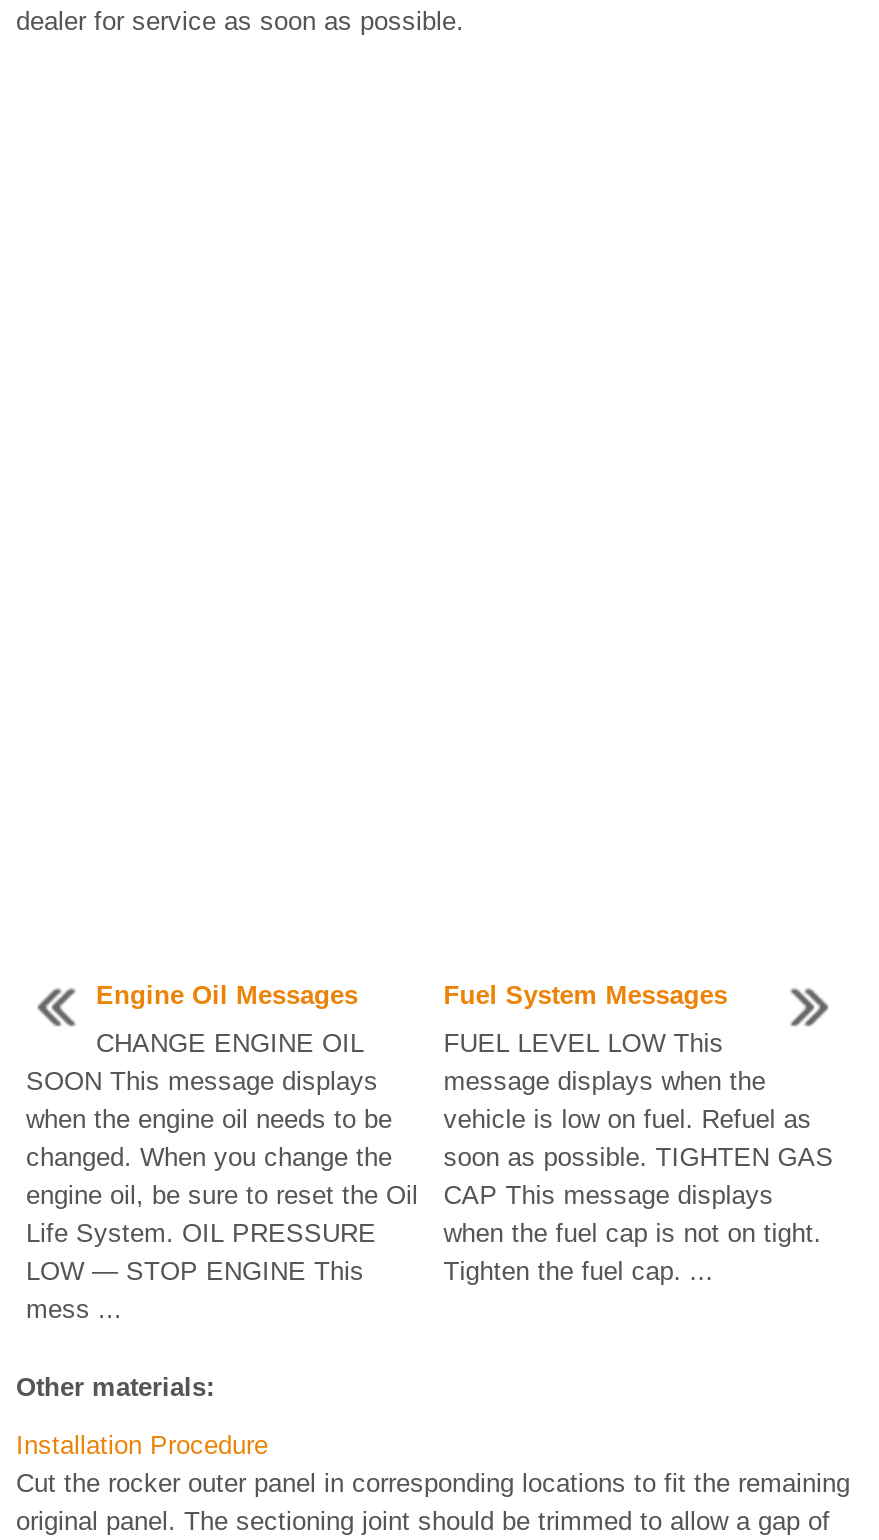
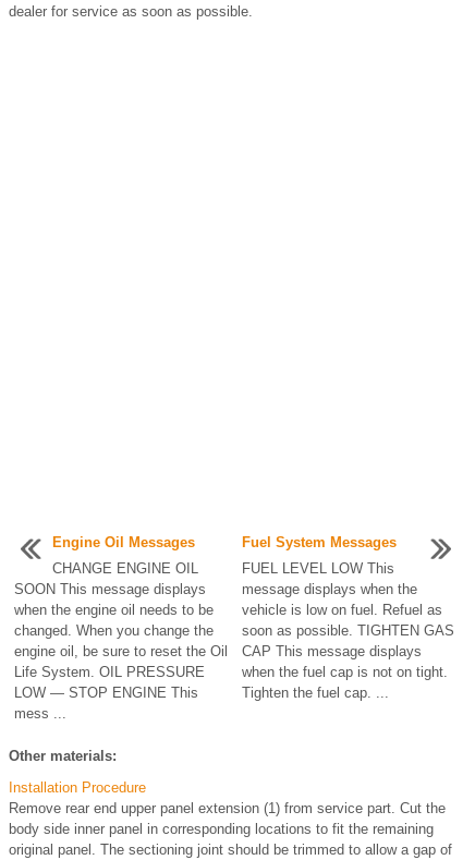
- Cut the rocker outer panel in corresponding locations to fit the remaining
+ Remove rear end upper panel extension (1) from service part. Cut the
+ body side inner panel in corresponding locations to fit the remaining
